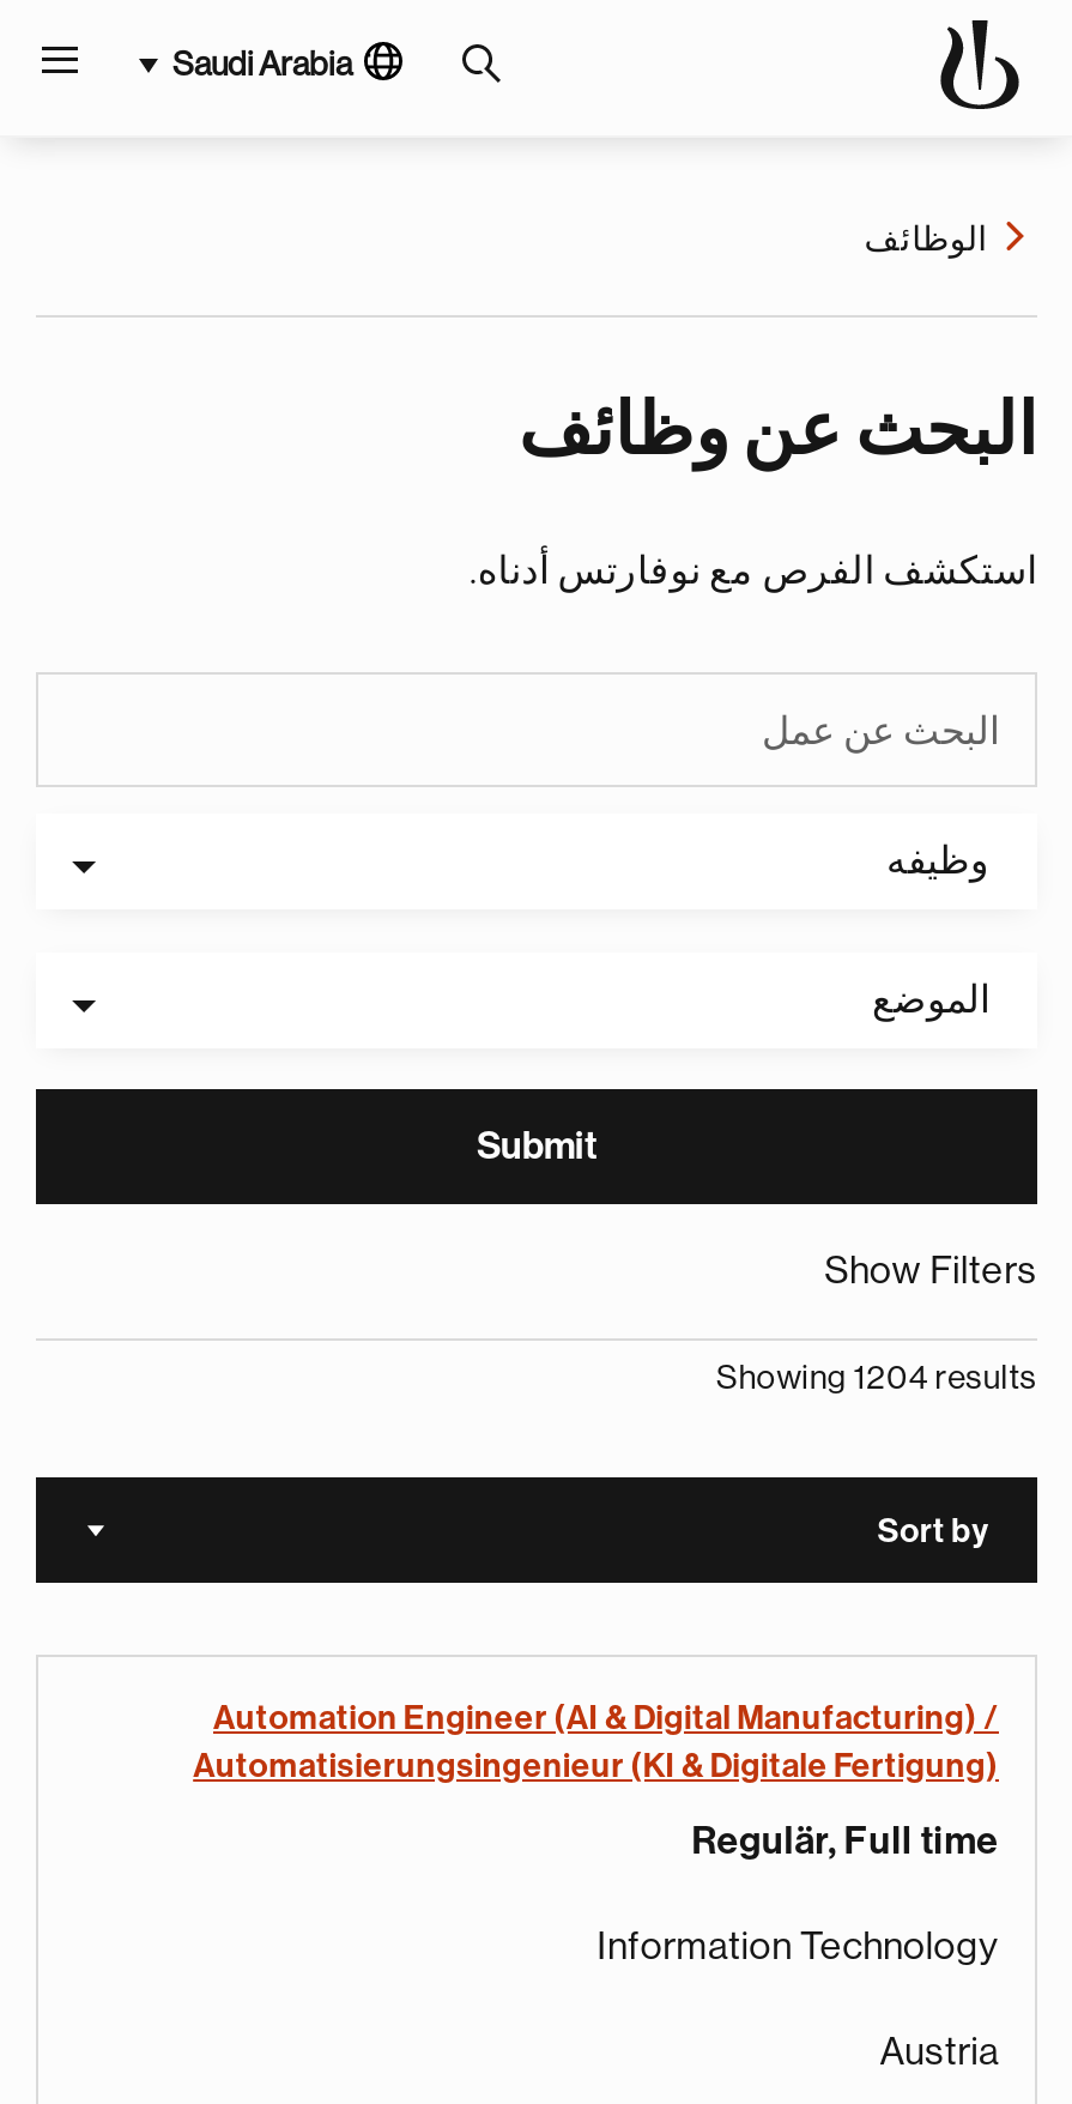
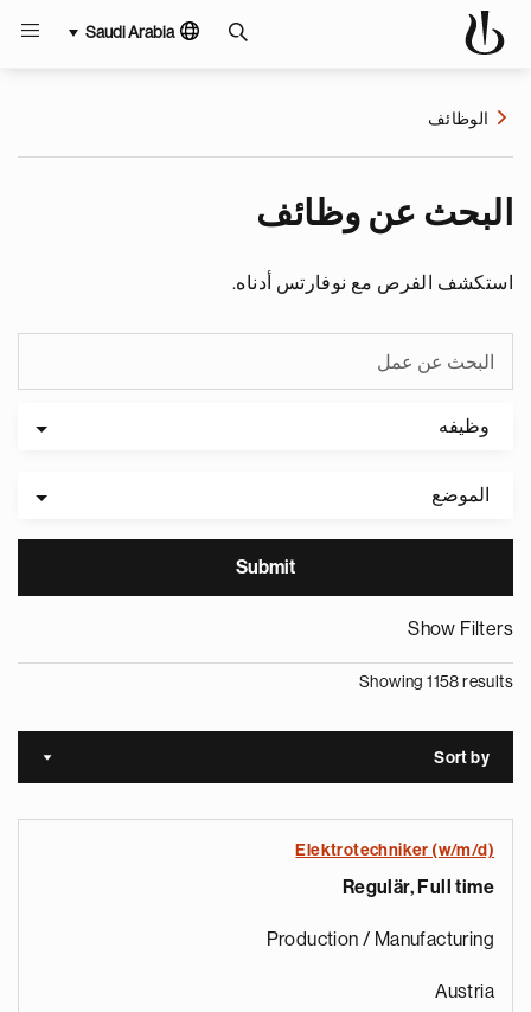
- Showing 1204 results
+ Showing 1158 results

- Automation Engineer (AI & Digital Manufacturing) /
- Automatisierungsingenieur (KI & Digitale Fertigung)
+ Elektrotechniker (w/m/d)

- Information Technology
+ Production / Manufacturing
